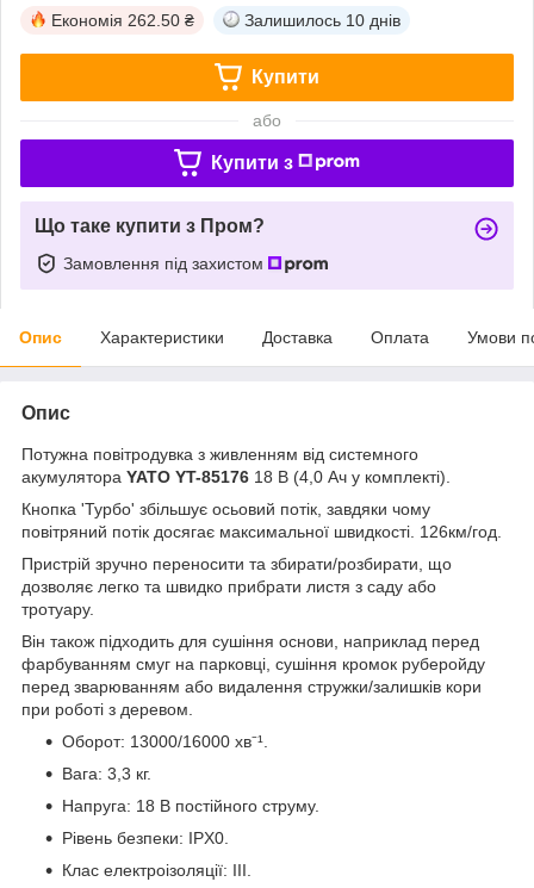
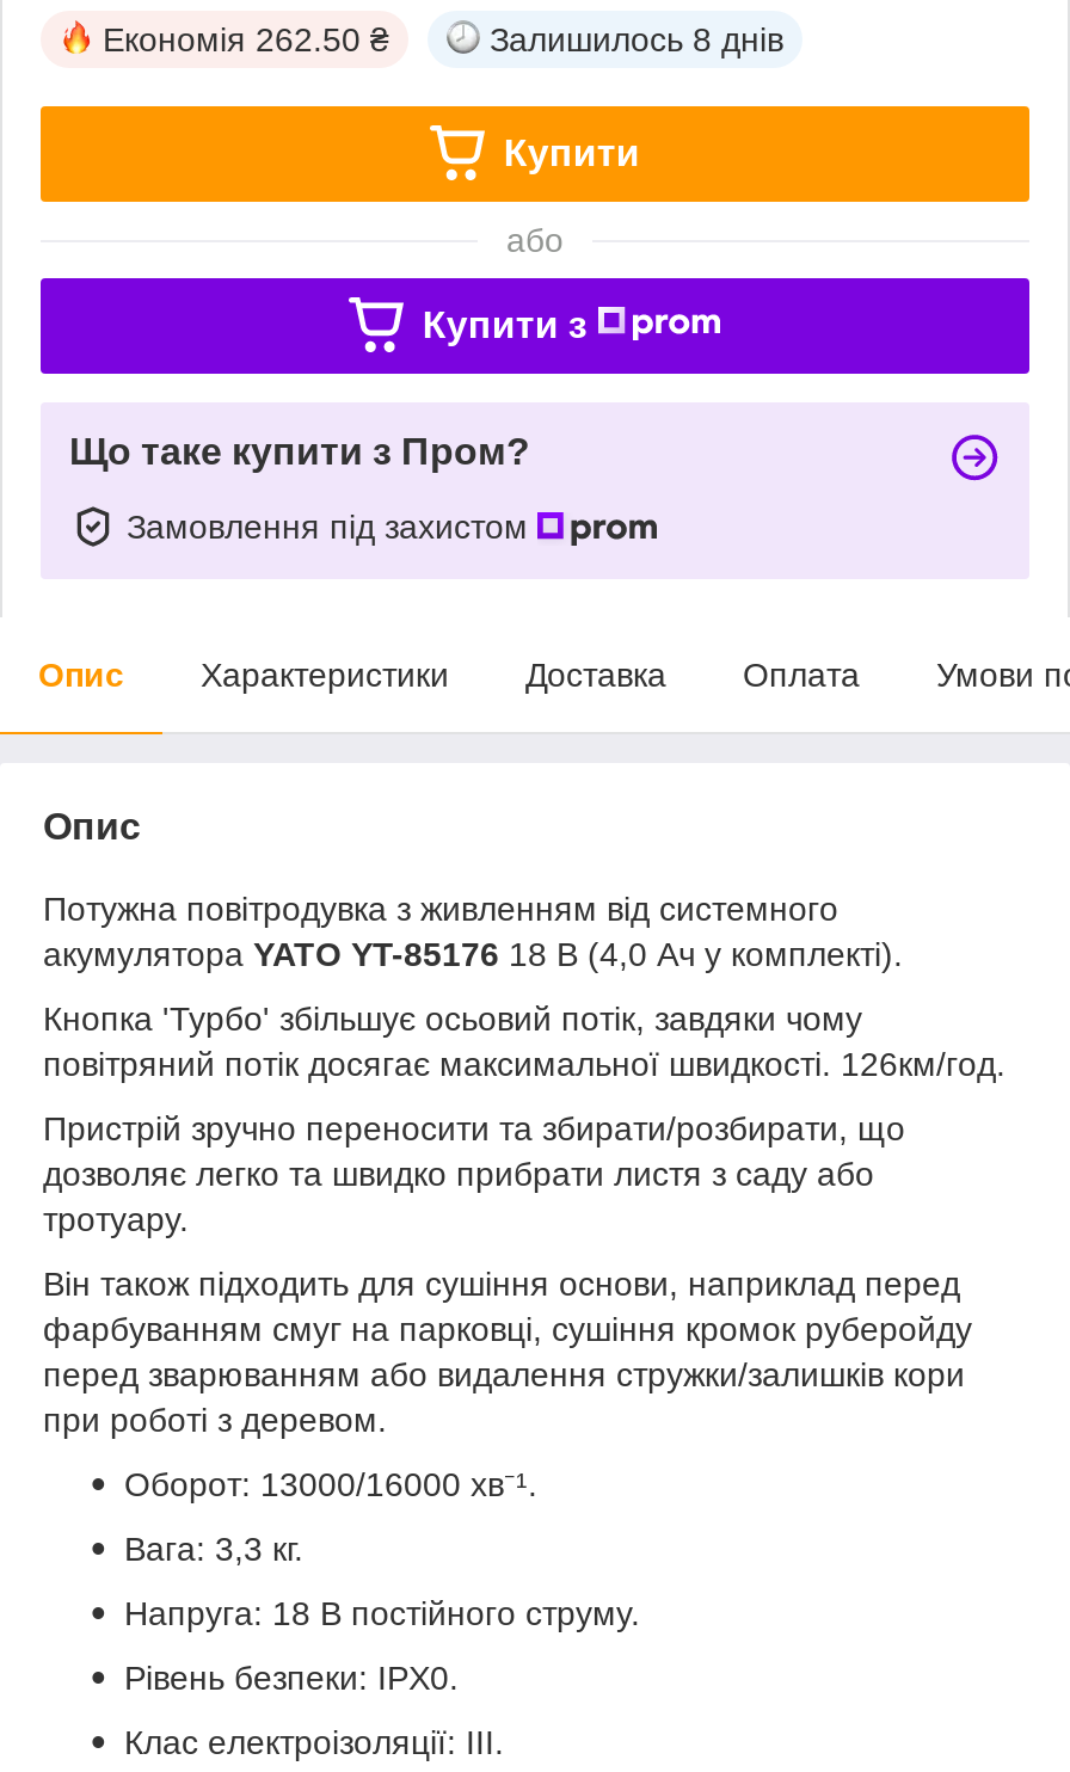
- Залишилось 10 днів
+ Залишилось 8 днів
